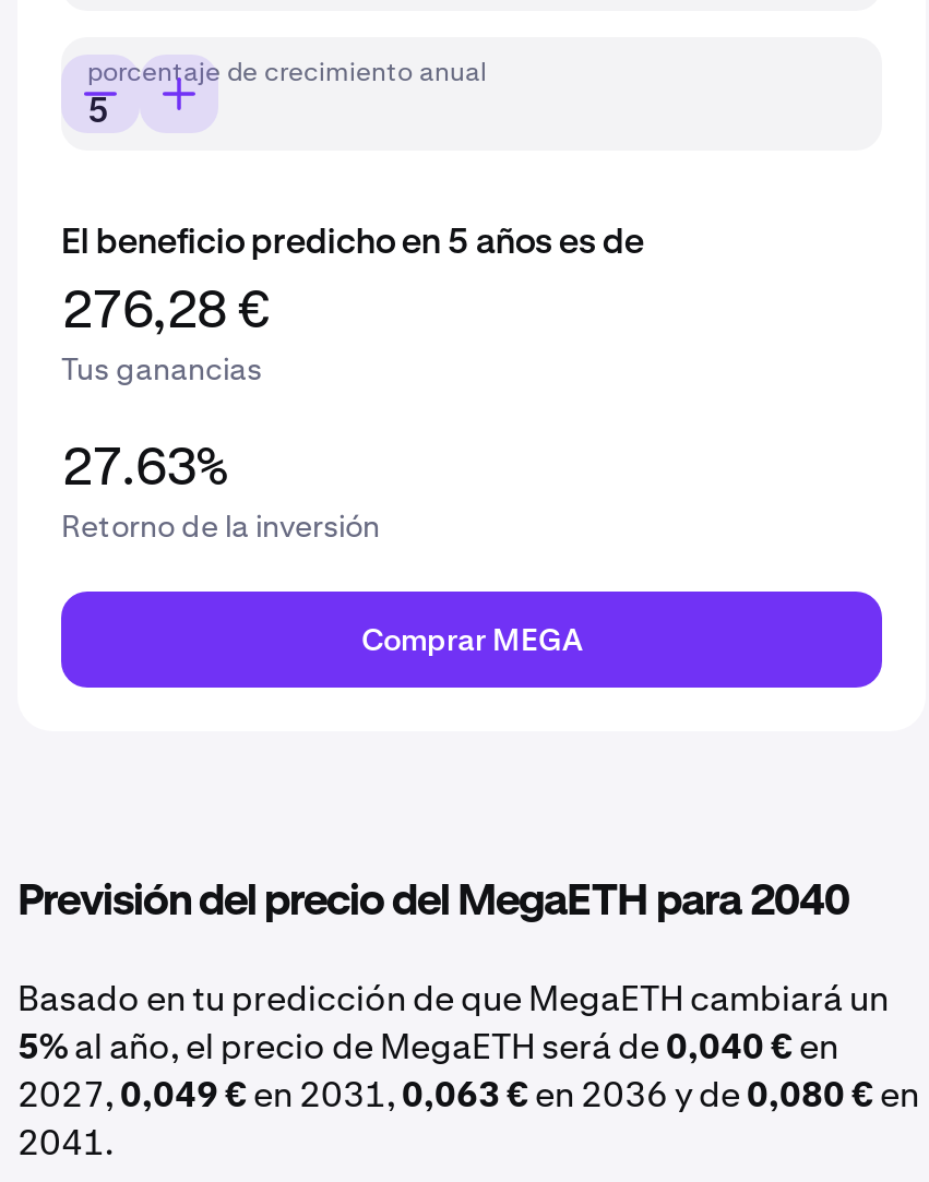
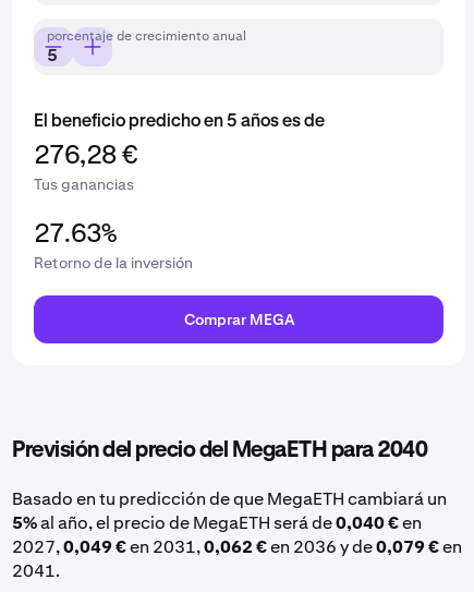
- 2027, 0,049 €en 2031, 0,063 €en 2036 y de 0,080 €en
+ 2027, 0,049 €en 2031, 0,062 €en 2036 y de 0,079 €en
